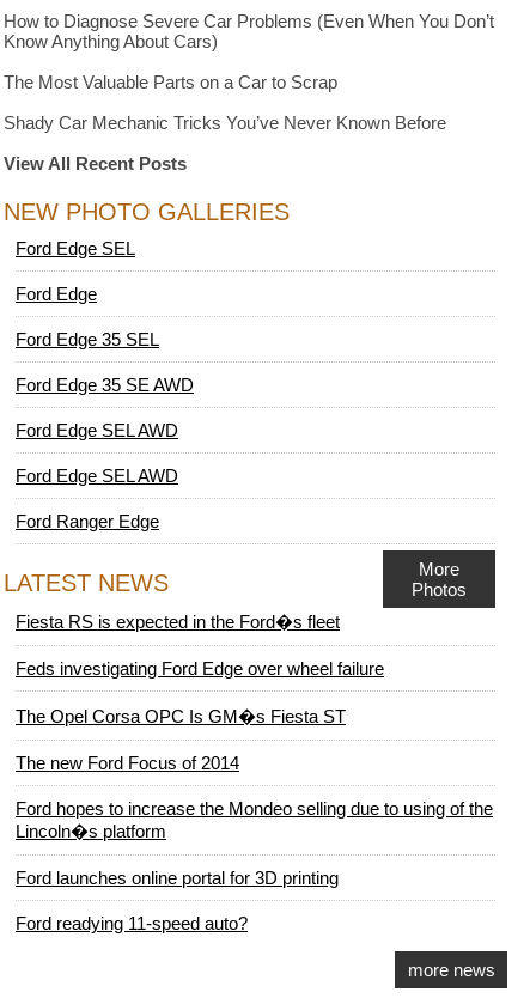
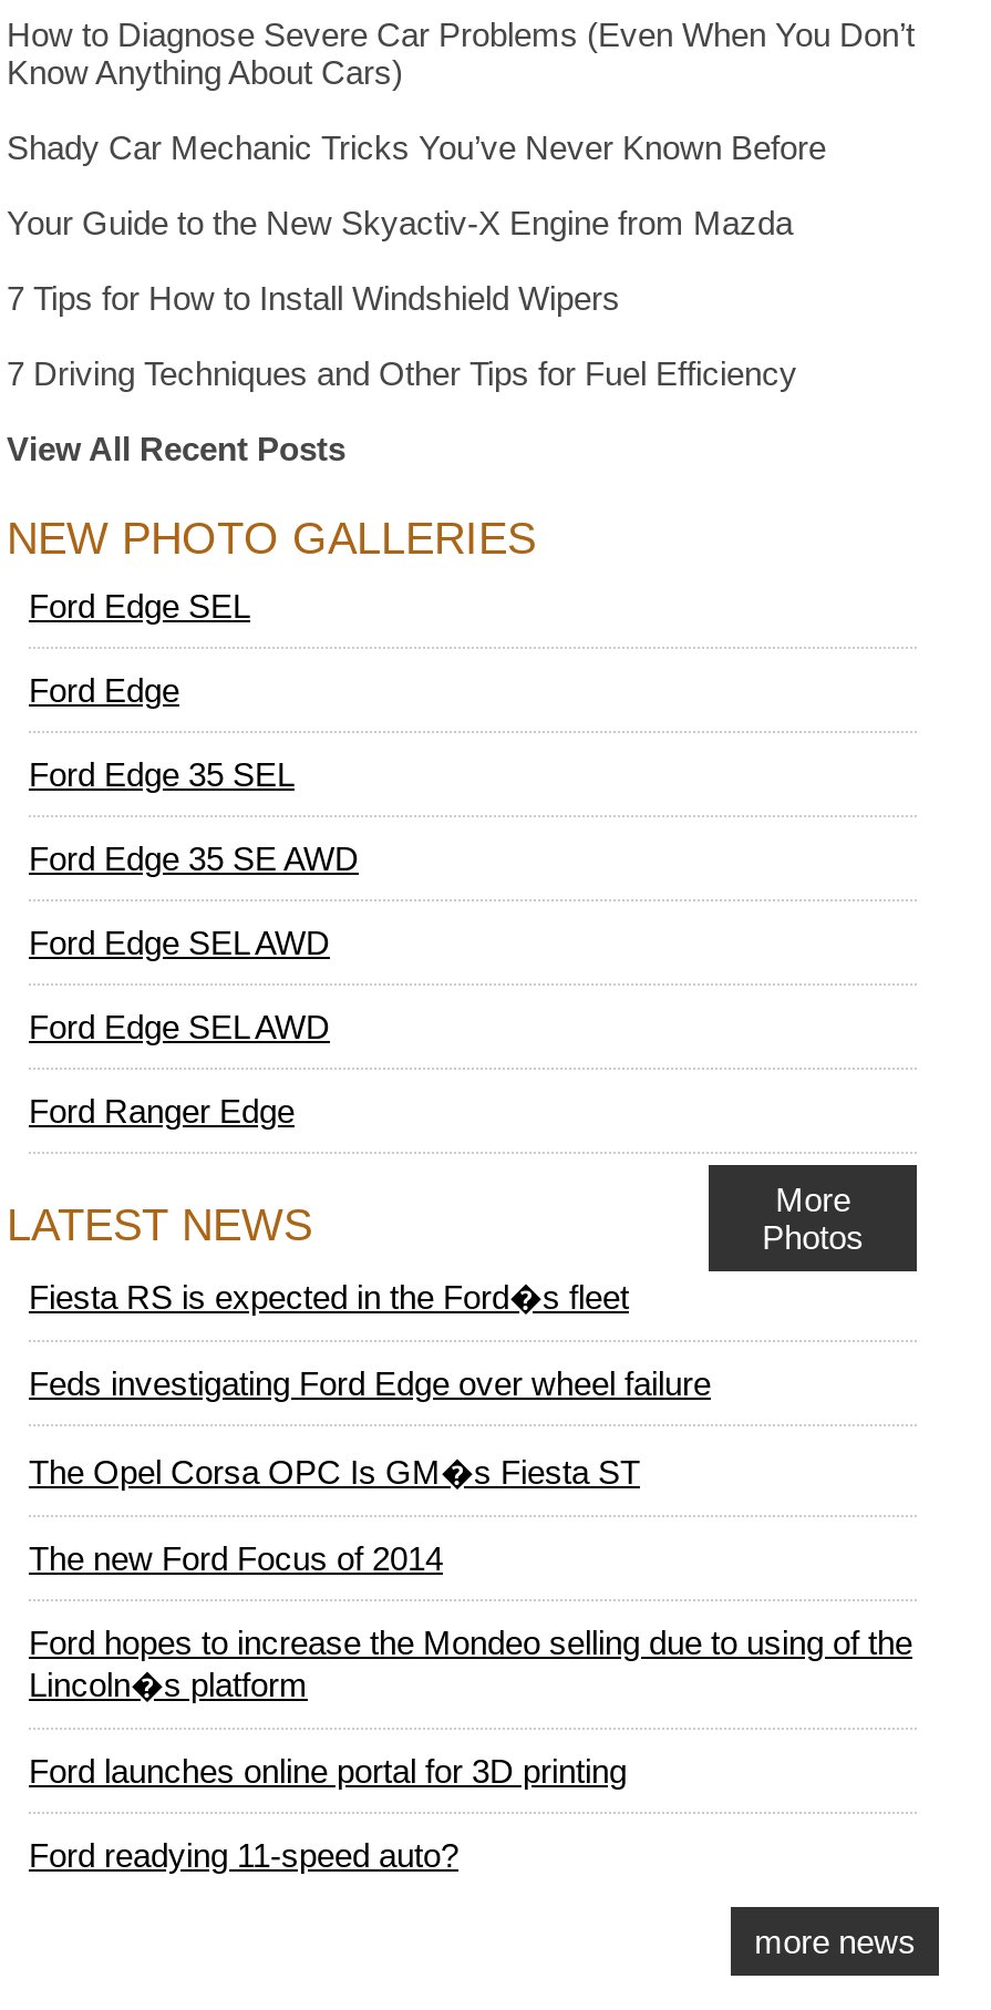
- The Most Valuable Parts on a Car to Scrap

moved up: Shady Car Mechanic Tricks You’ve Never Known Before

+ Your Guide to the New Skyactiv-X Engine from Mazda
+ 7 Tips for How to Install Windshield Wipers
+ 7 Driving Techniques and Other Tips for Fuel Efficiency
